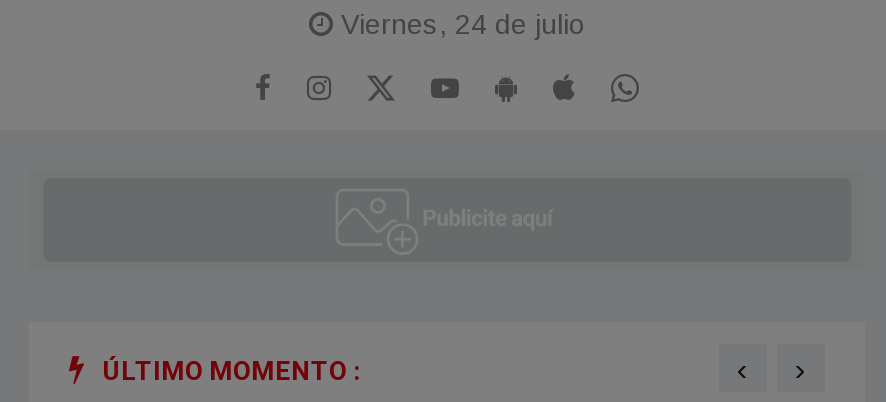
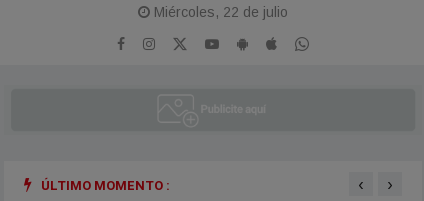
- Viernes, 24 de julio
+ Miércoles, 22 de julio
